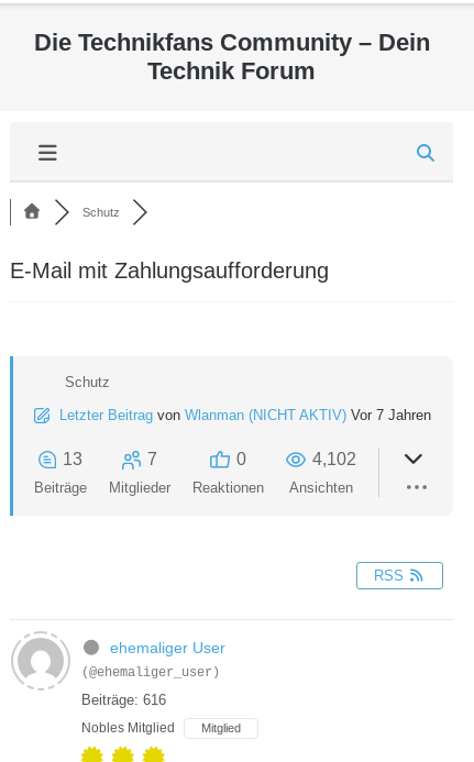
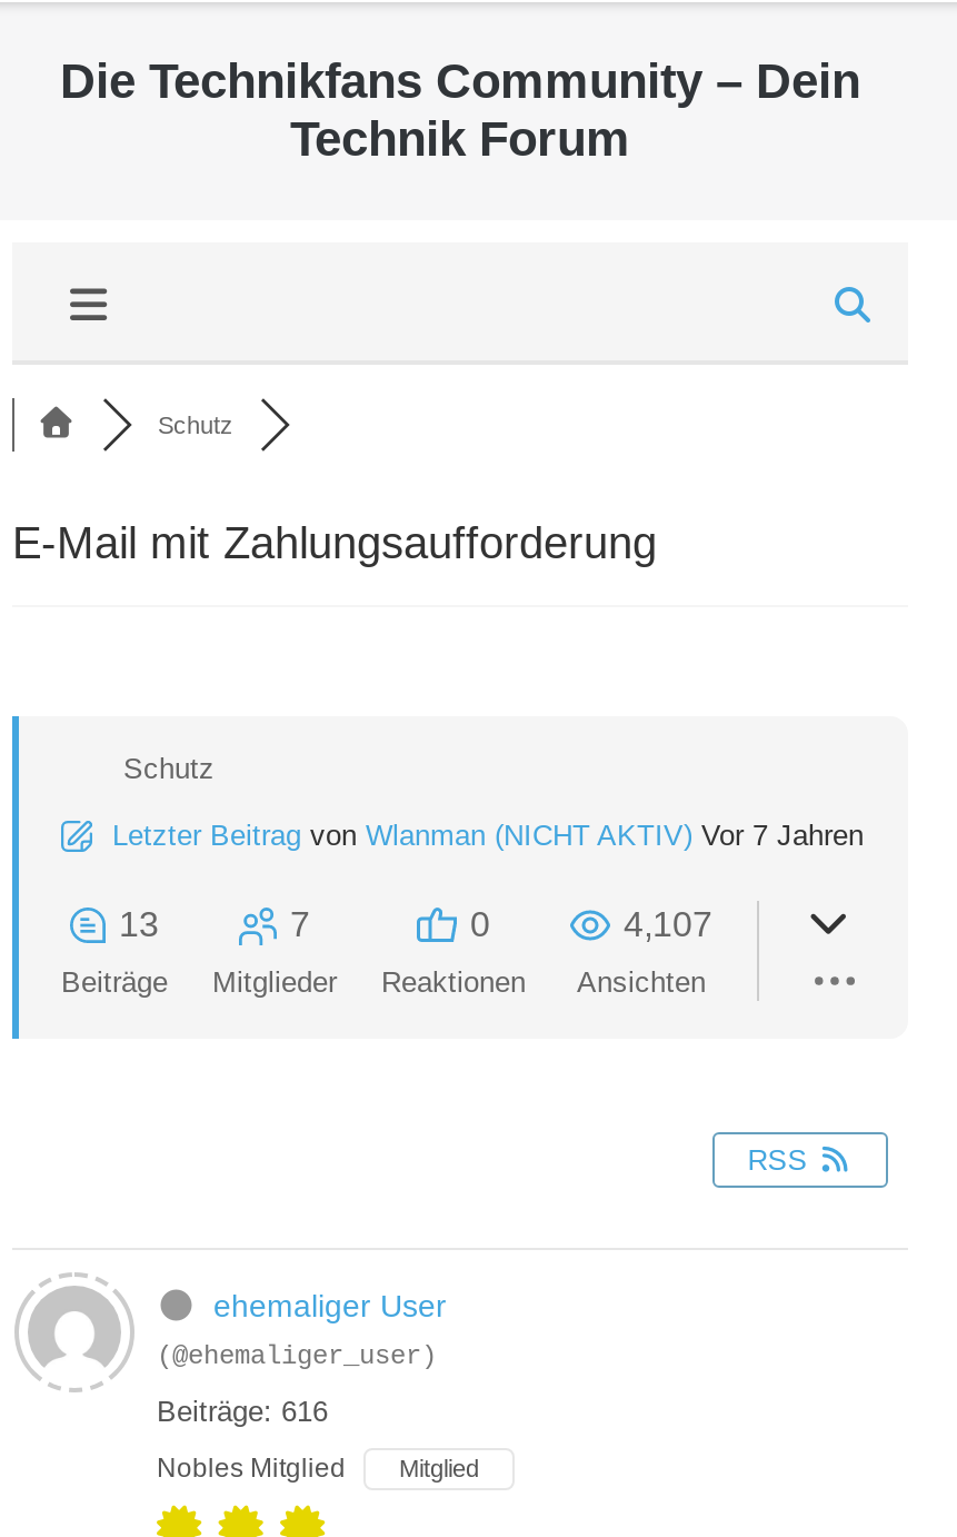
- 4,102
+ 4,107
